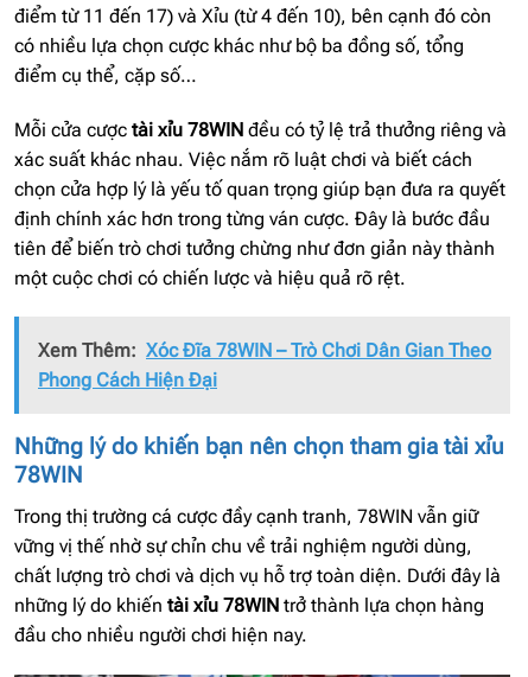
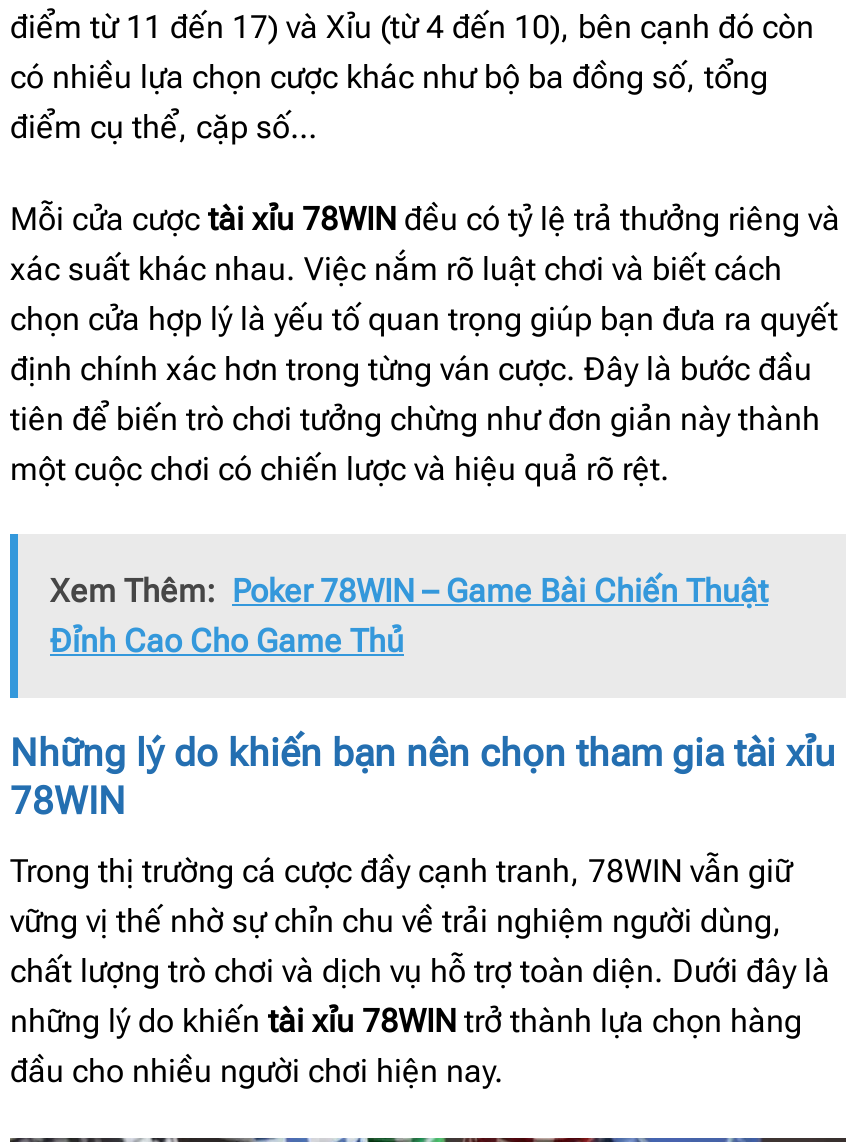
- Xem Thêm: Xóc Đĩa 78WIN – Trò Chơi Dân Gian Theo
- Phong Cách Hiện Đại
+ Xem Thêm: Poker 78WIN – Game Bài Chiến Thuật
+ Đỉnh Cao Cho Game Thủ
